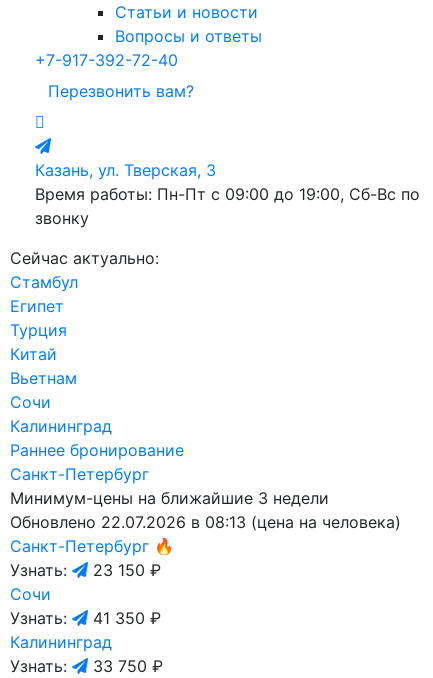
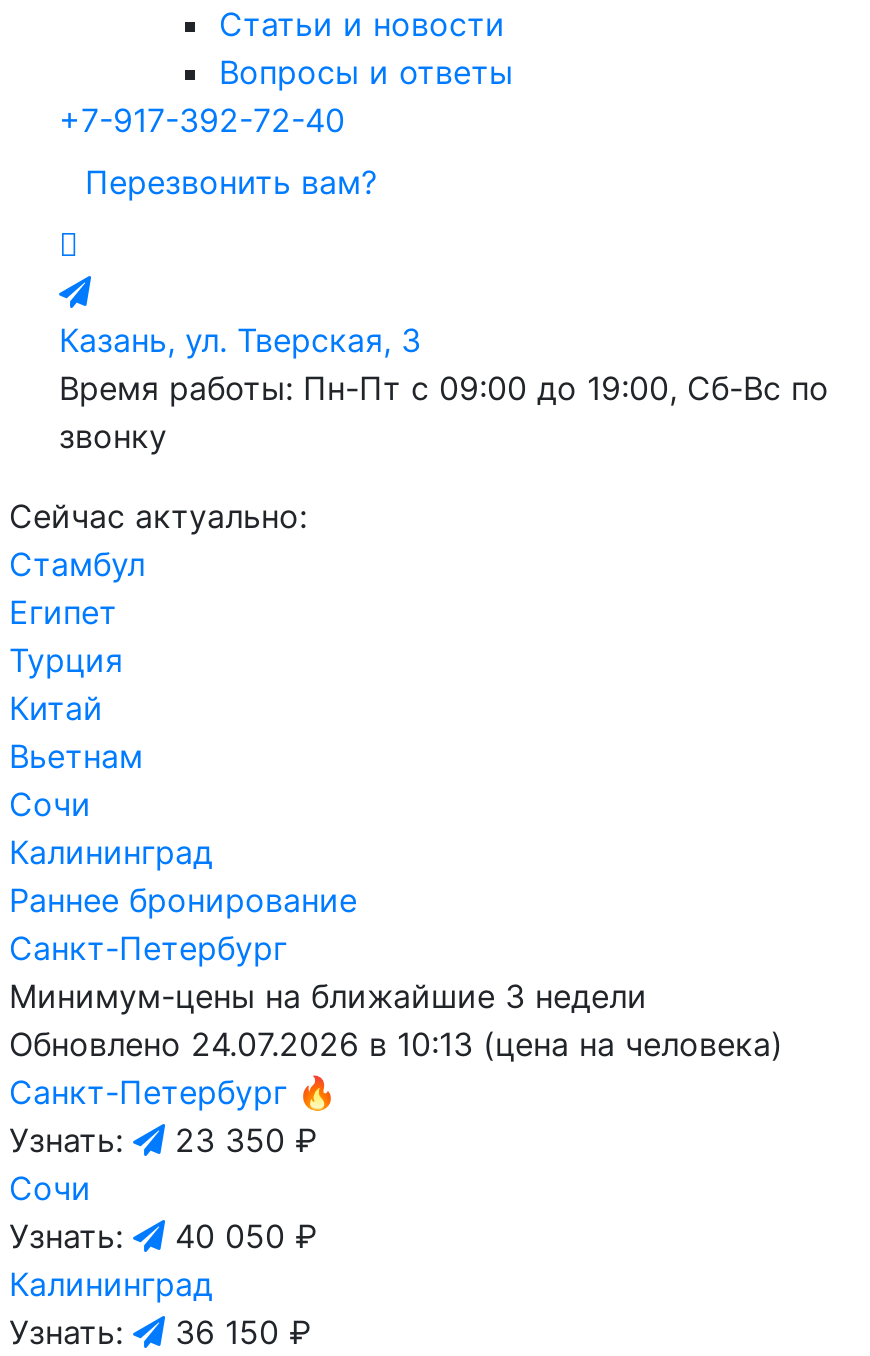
- Обновлено 22.07.2026 в 08:13 (цена на человека)
+ Обновлено 24.07.2026 в 10:13 (цена на человека)

- Узнать: 23 150 ₽
+ Узнать: 23 350 ₽

- Узнать: 41 350 ₽
+ Узнать: 40 050 ₽

- Узнать: 33 750 ₽
+ Узнать: 36 150 ₽
